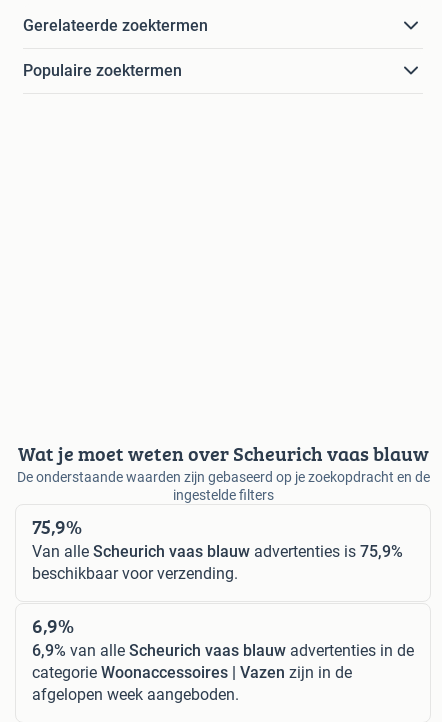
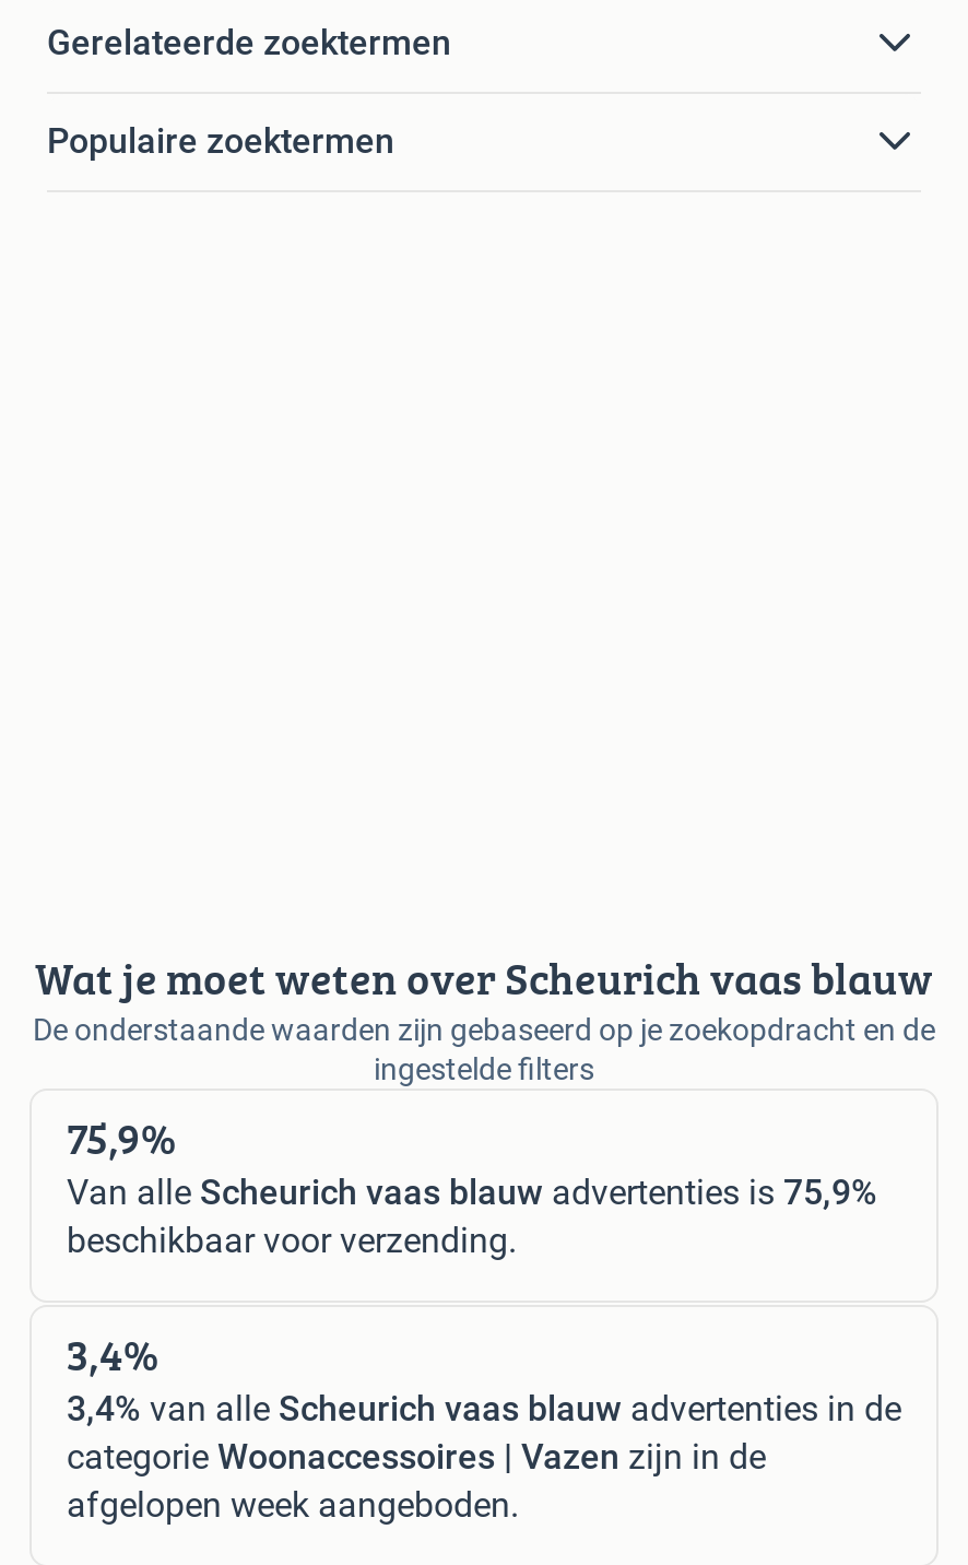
- 6,9%
+ 3,4%

- 6,9% van alle Scheurich vaas blauw advertenties in de
+ 3,4% van alle Scheurich vaas blauw advertenties in de
